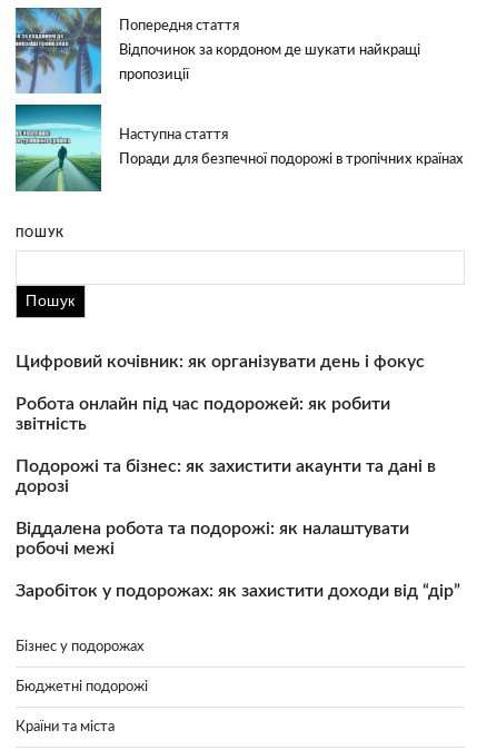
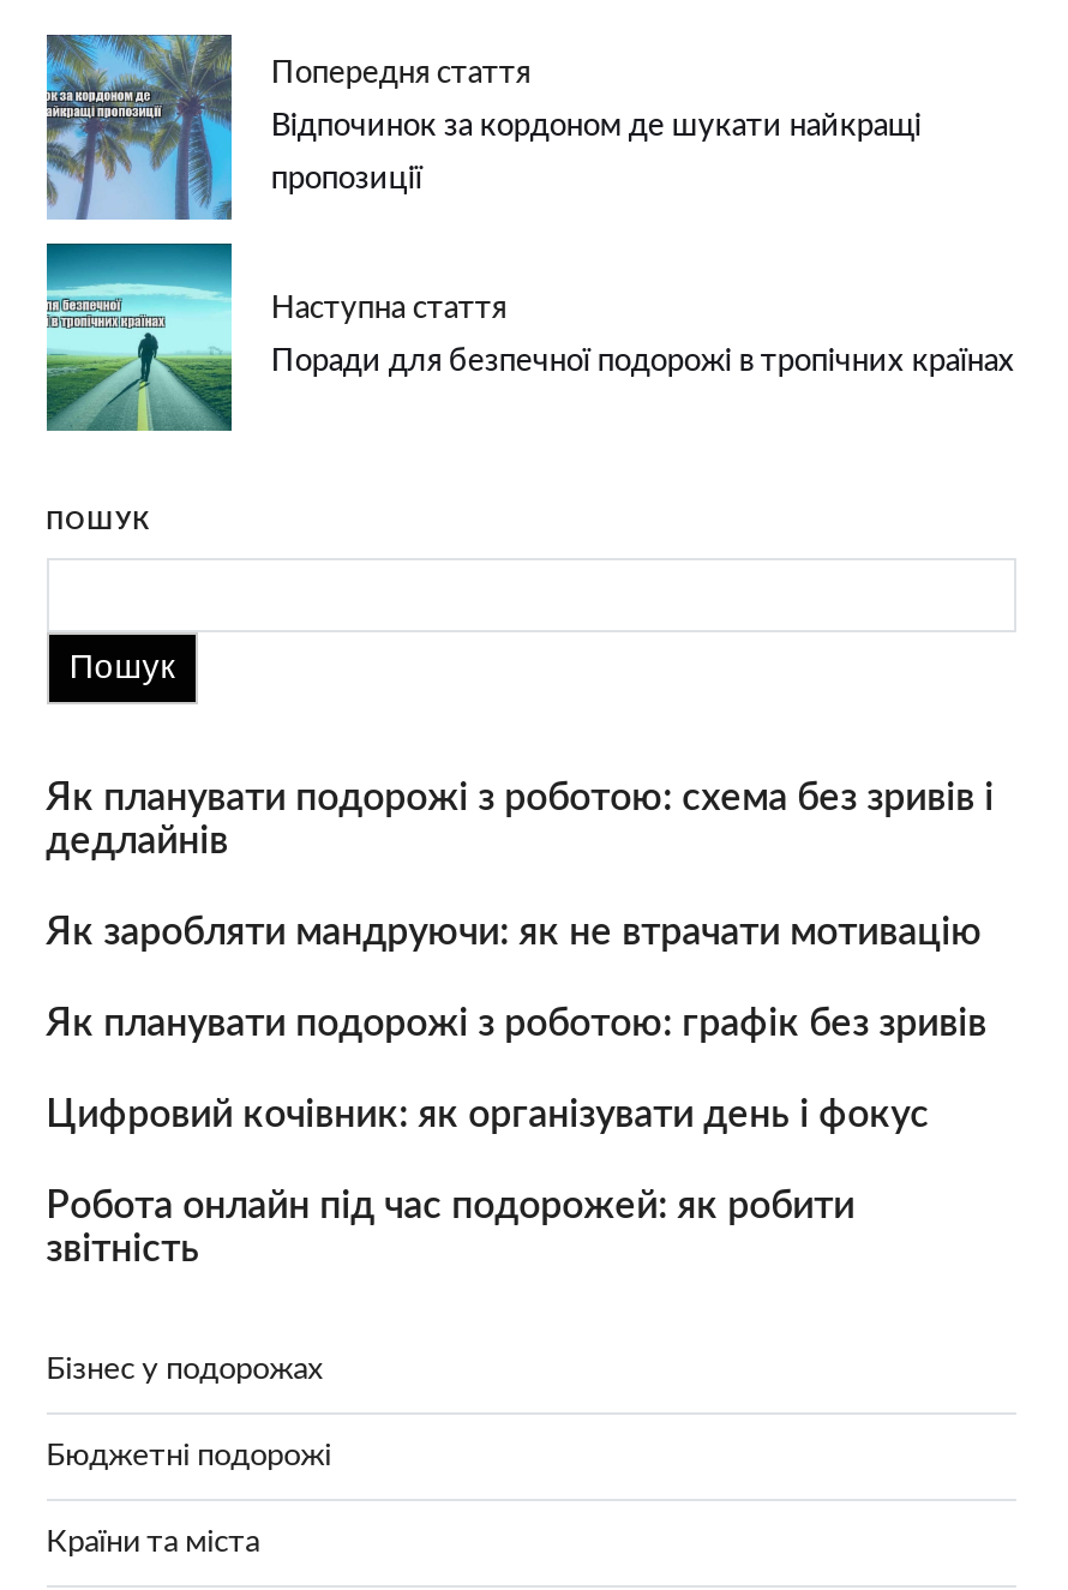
+ Як планувати подорожі з роботою: схема без зривів і
+ дедлайнів
+ Як заробляти мандруючи: як не втрачати мотивацію
+ Як планувати подорожі з роботою: графік без зривів

moved down: Цифровий кочівник: як організувати день і фокус | Робота онлайн під час подорожей: як робити | звітність

- Подорожі та бізнес: як захистити акаунти та дані в
- дорозі
- Віддалена робота та подорожі: як налаштувати
- робочі межі
- Заробіток у подорожах: як захистити доходи від “дір”
